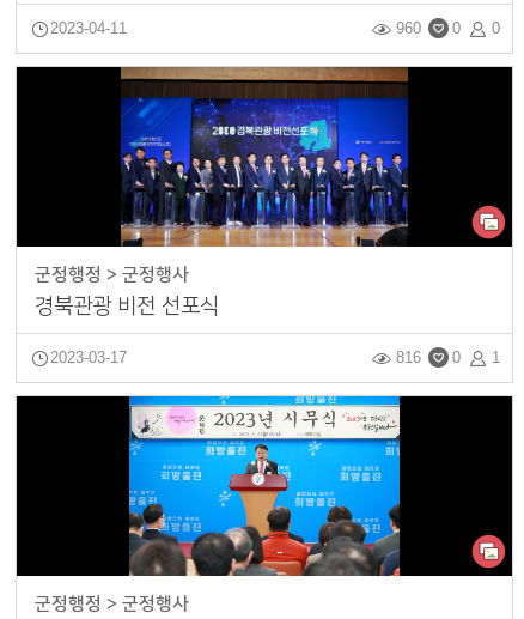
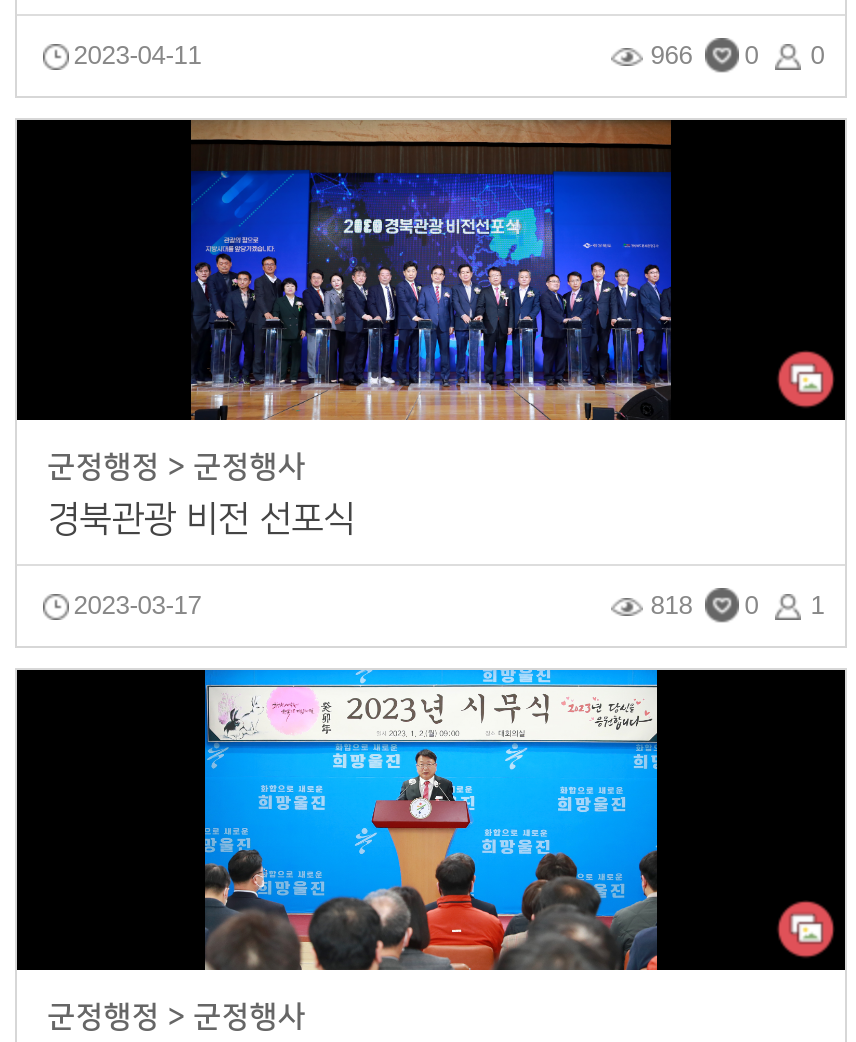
- 960 0 0
+ 966 0 0

- 816 0 1
+ 818 0 1
